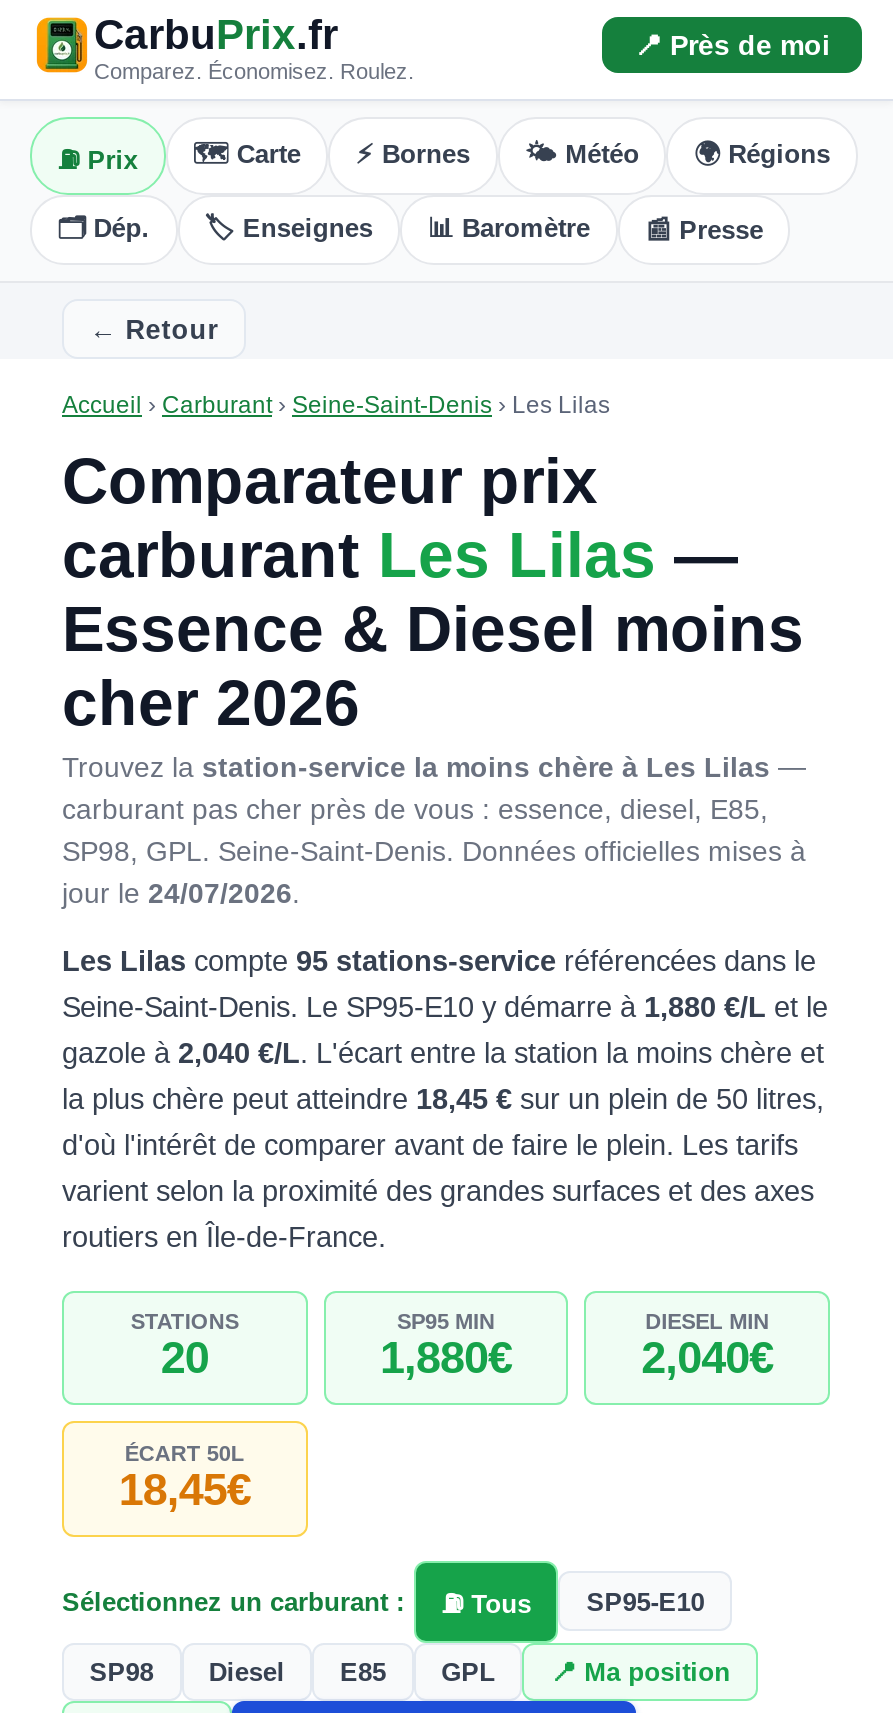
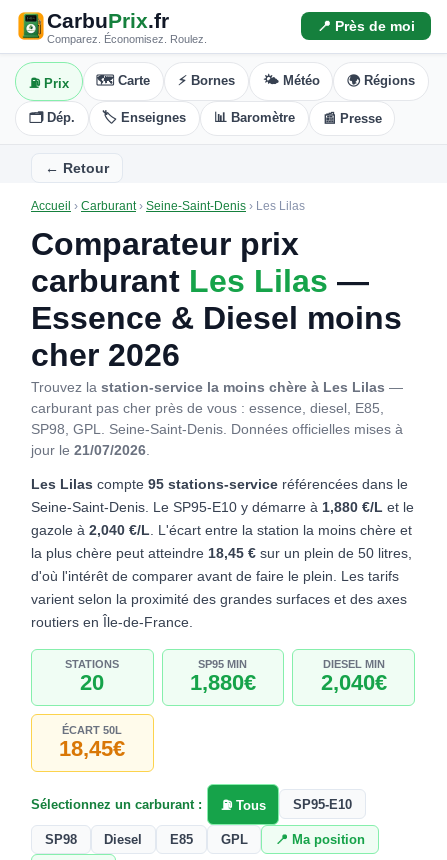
- jour le 24/07/2026.
+ jour le 21/07/2026.
